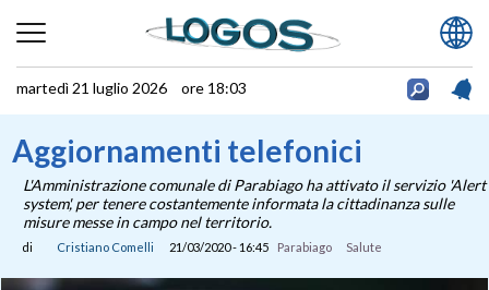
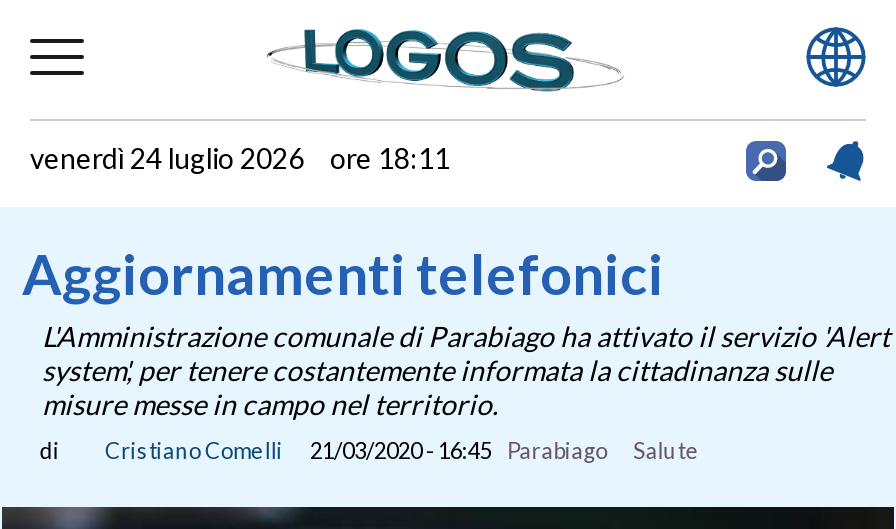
- martedì 21 luglio 2026 ore 18:03
+ venerdì 24 luglio 2026 ore 18:11
